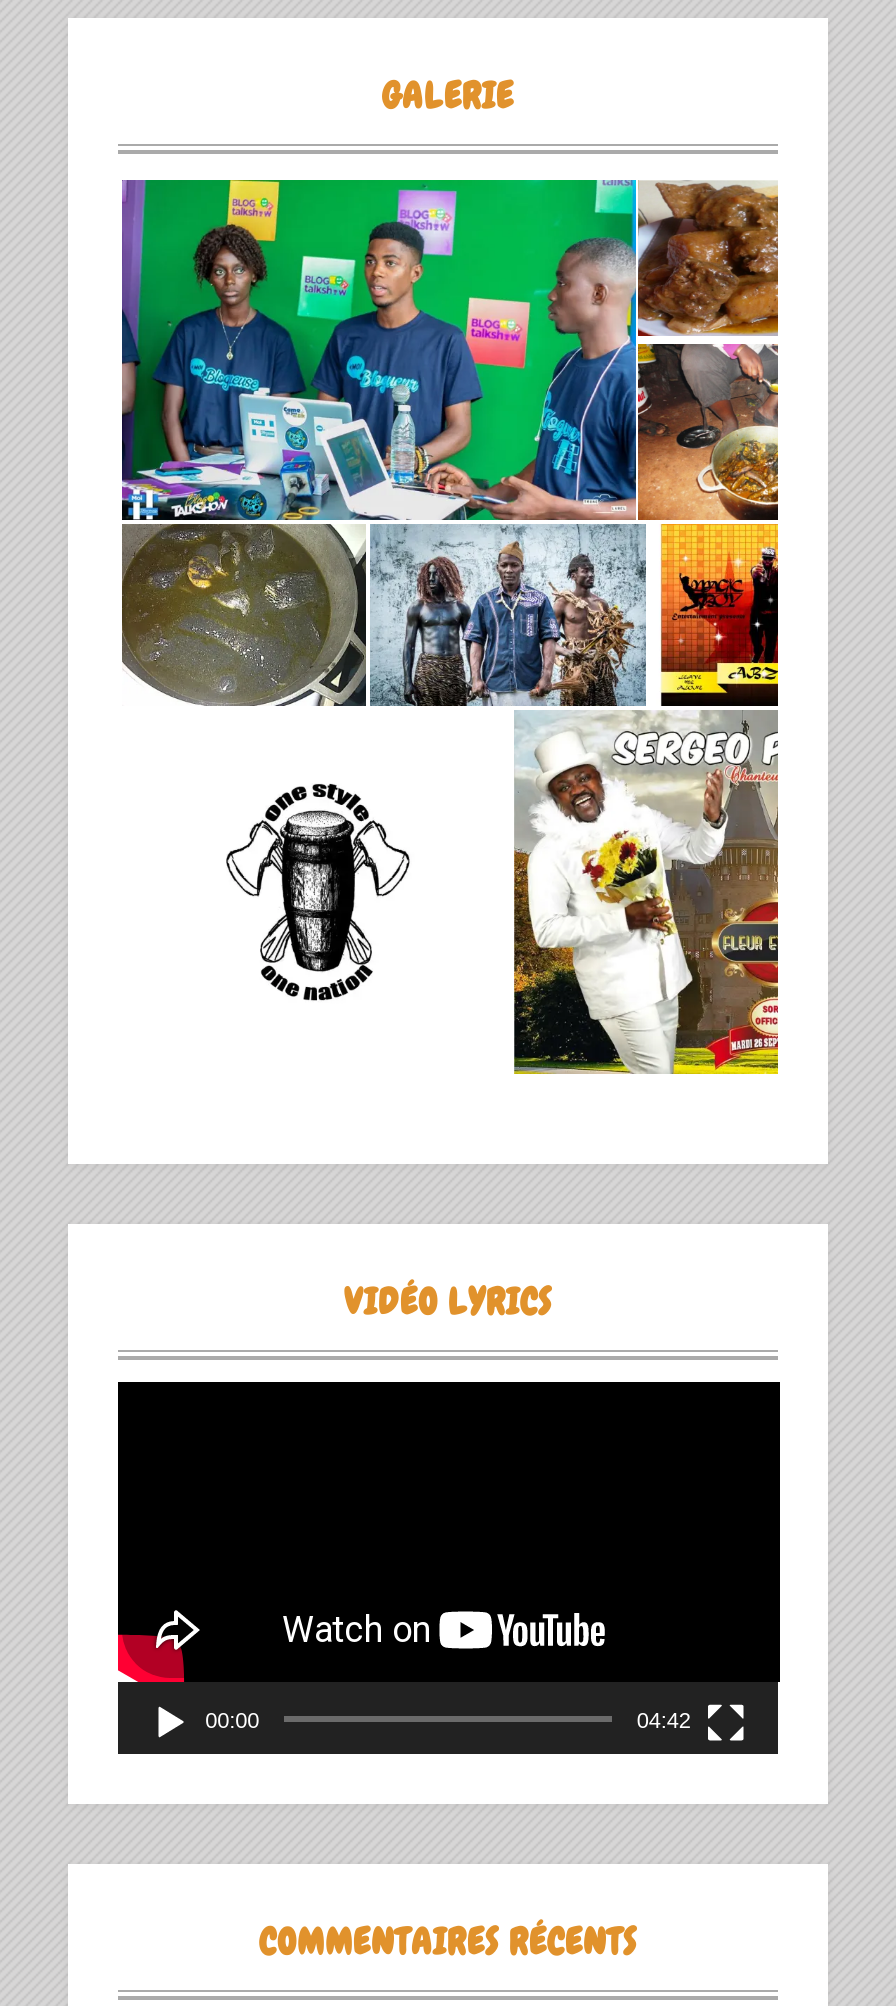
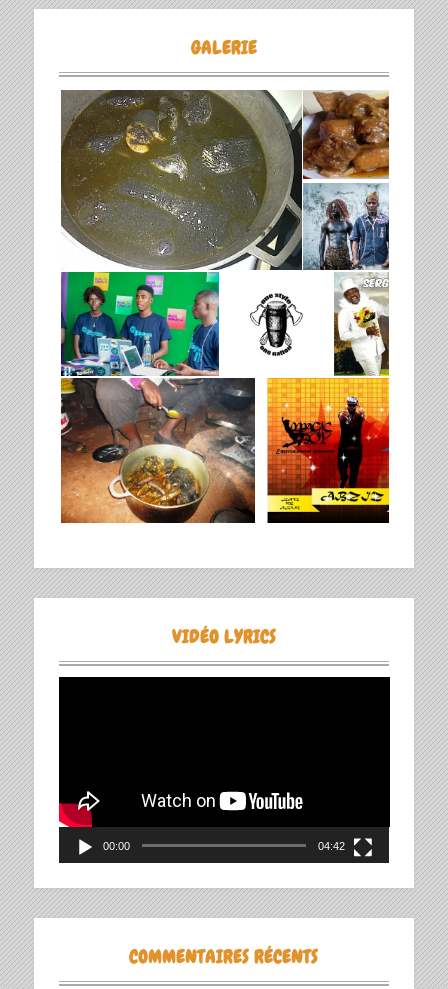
- [image]
+ [image]
